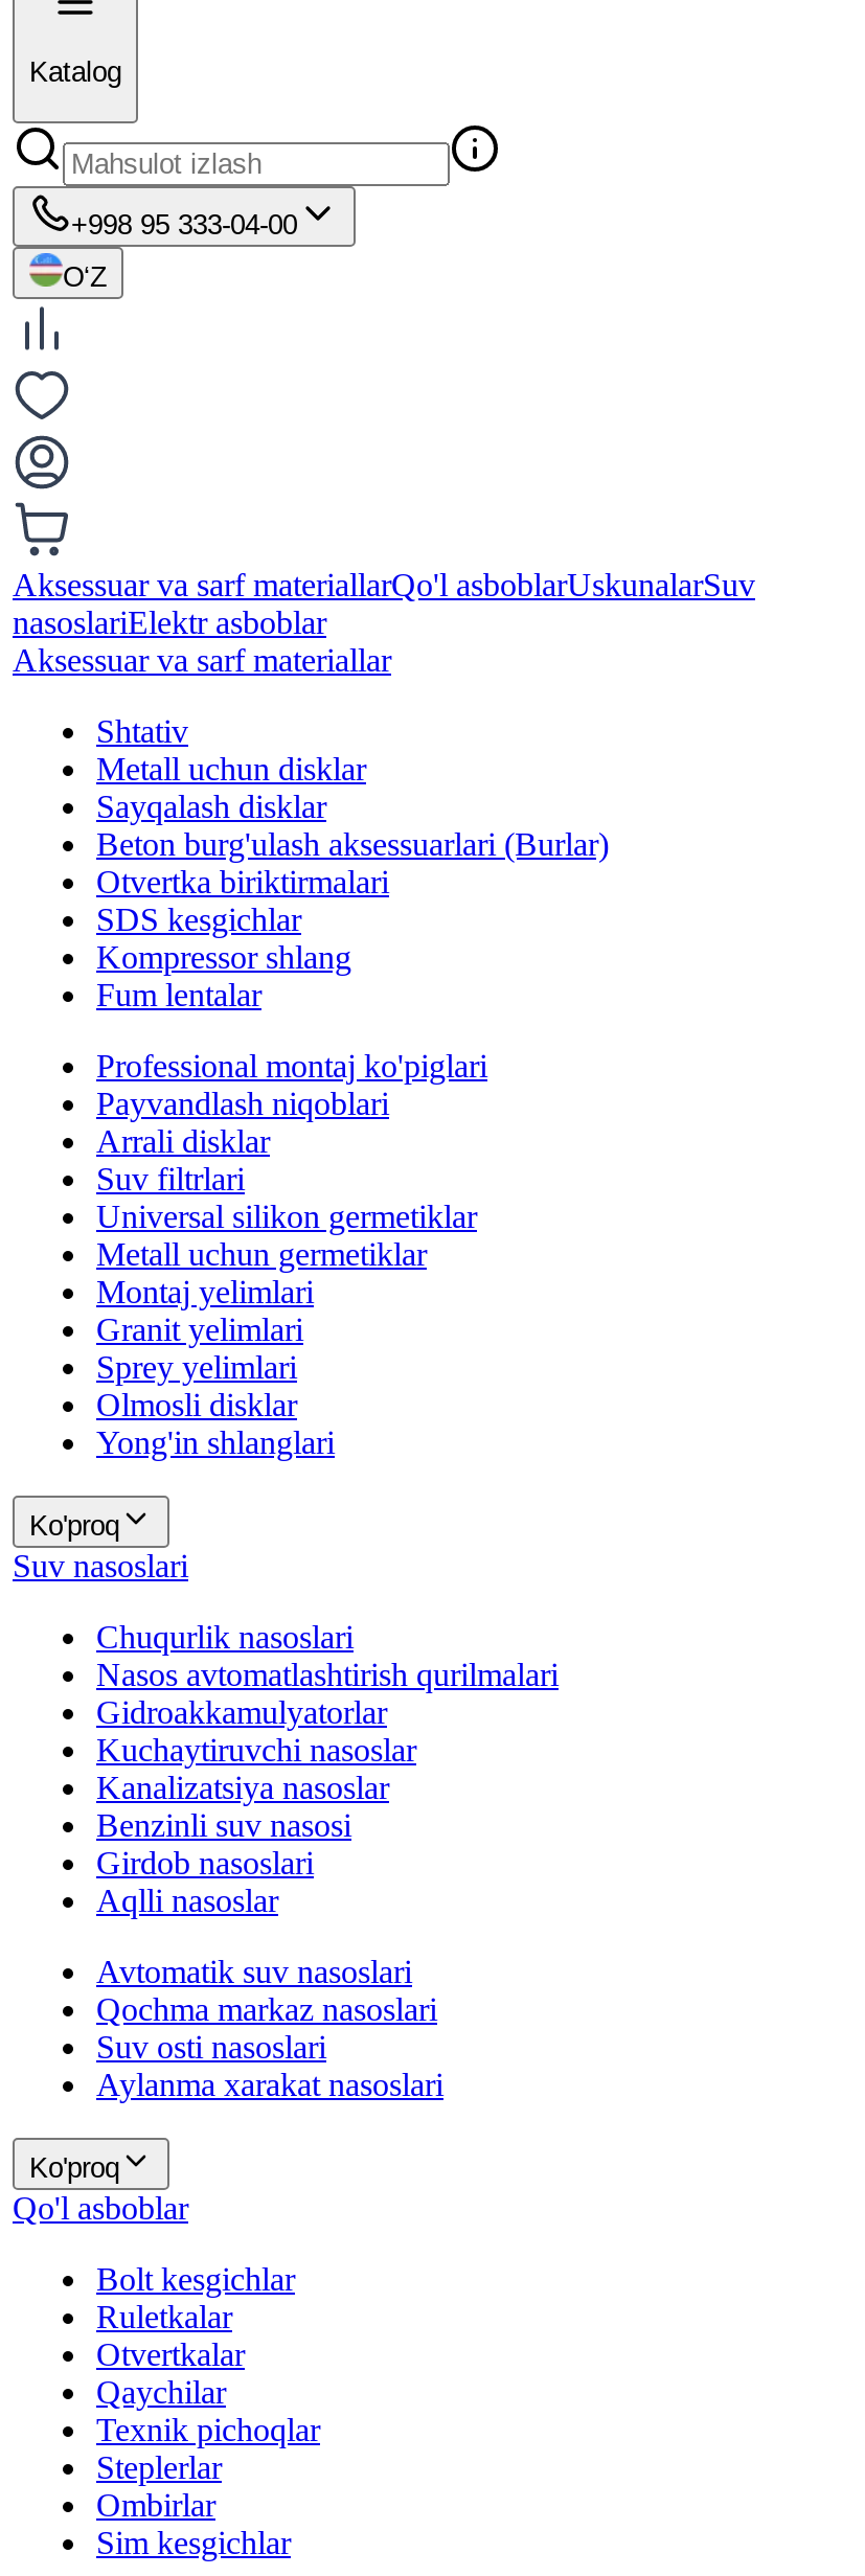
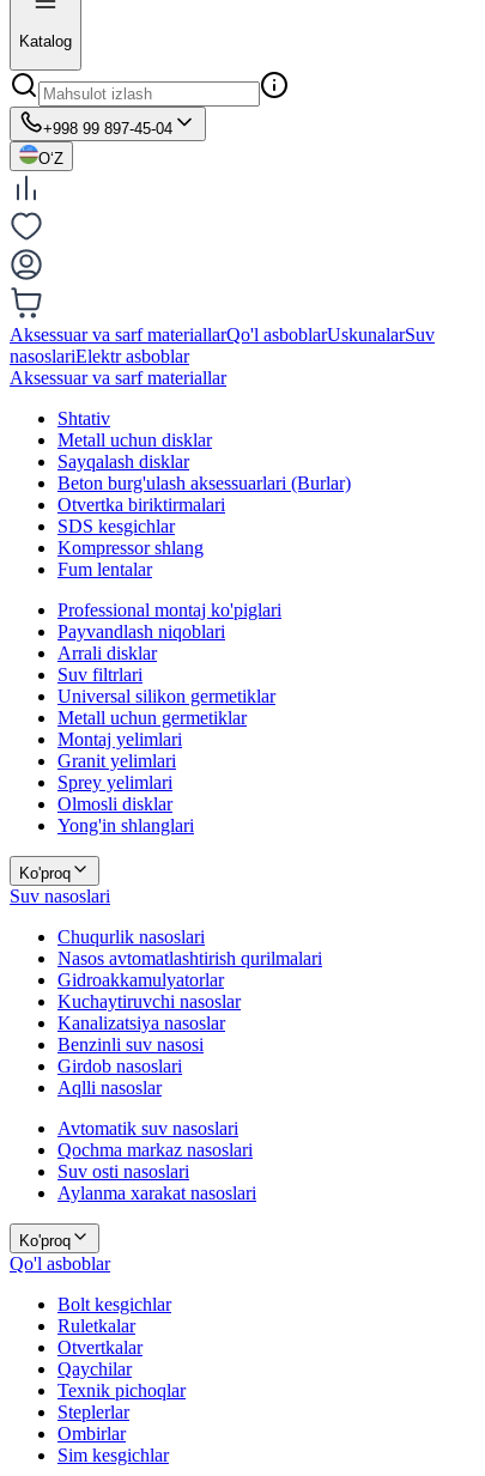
- +998 95 333-04-00
+ +998 99 897-45-04
